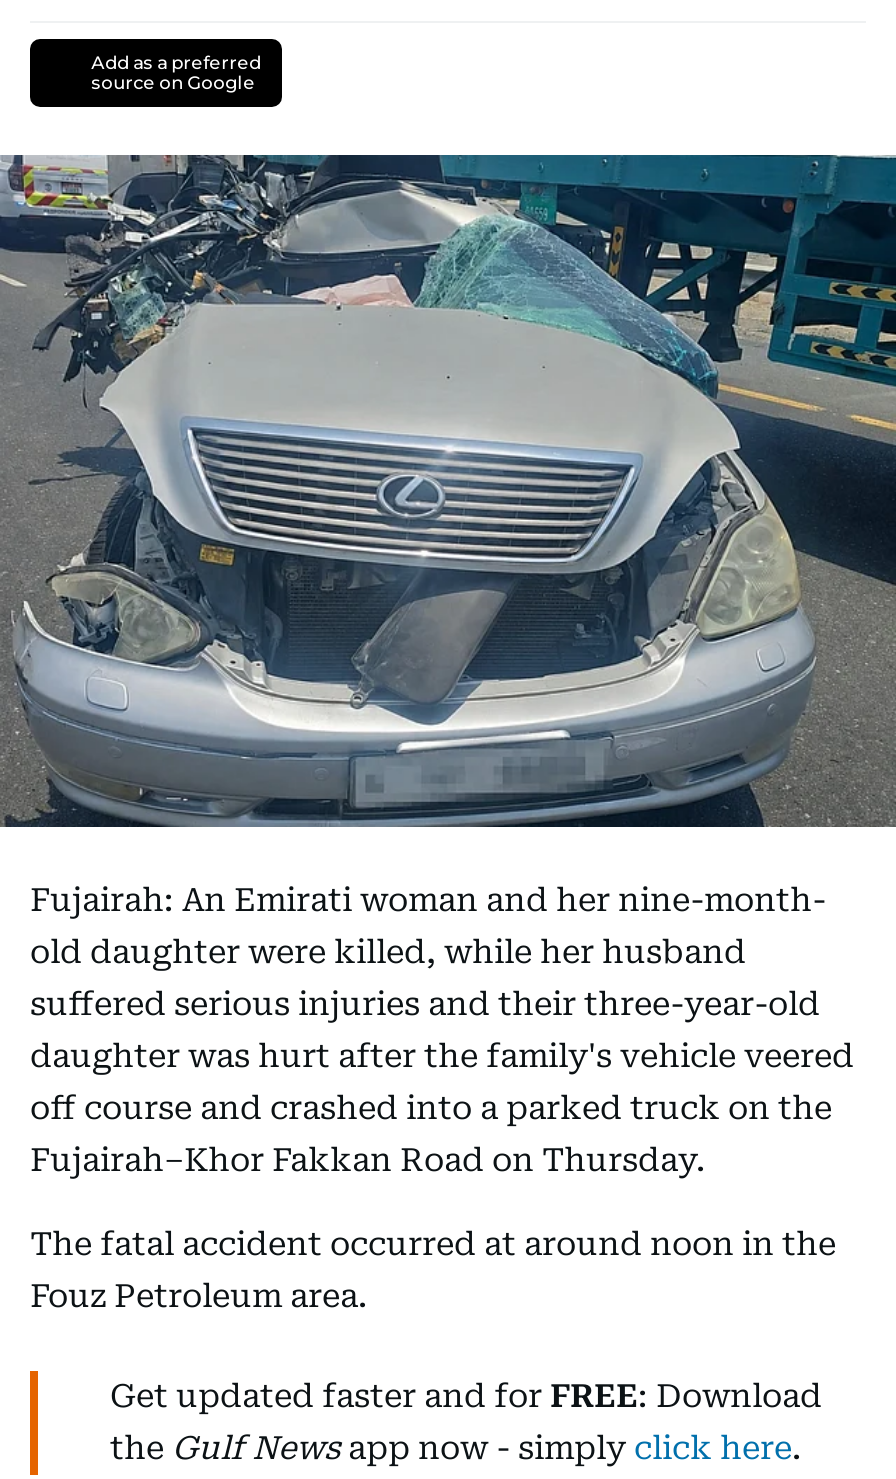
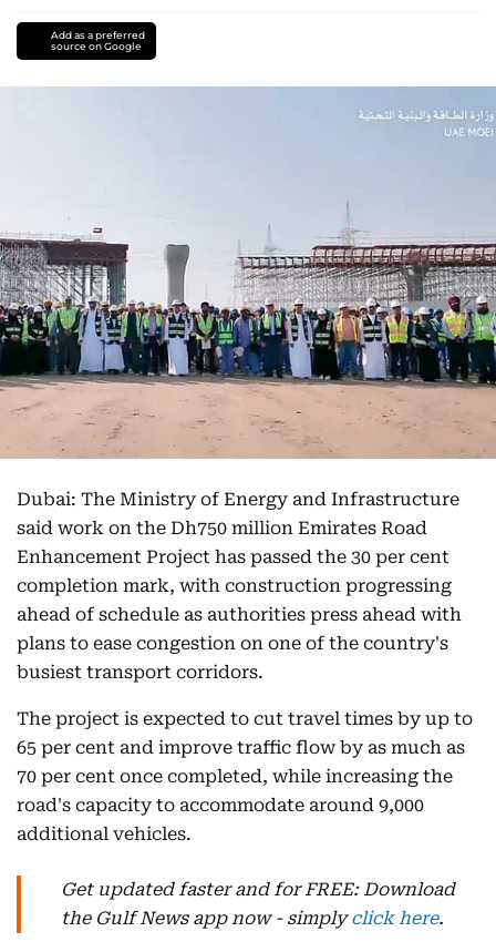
- [image]
- Fujairah: An Emirati woman and her nine-month-
- old daughter were killed, while her husband
- suffered serious injuries and their three-year-old
- daughter was hurt after the family's vehicle veered
- off course and crashed into a parked truck on the
- Fujairah–Khor Fakkan Road on Thursday.
+ [image]
+ Dubai: The Ministry of Energy and Infrastructure
+ said work on the Dh750 million Emirates Road
+ Enhancement Project has passed the 30 per cent
+ completion mark, with construction progressing
+ ahead of schedule as authorities press ahead with
+ plans to ease congestion on one of the country's
+ busiest transport corridors.

- The fatal accident occurred at around noon in the
- Fouz Petroleum area.
+ The project is expected to cut travel times by up to
+ 65 per cent and improve traffic flow by as much as
+ 70 per cent once completed, while increasing the
+ road's capacity to accommodate around 9,000
+ additional vehicles.
